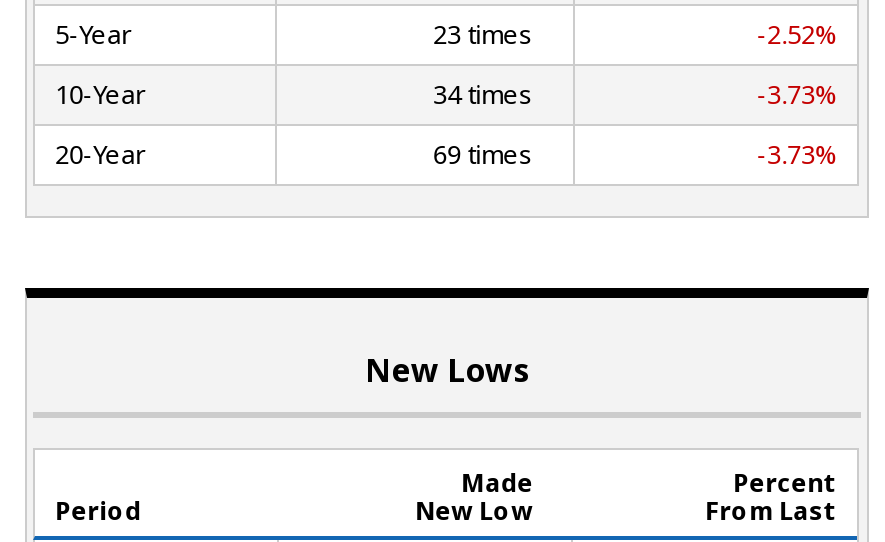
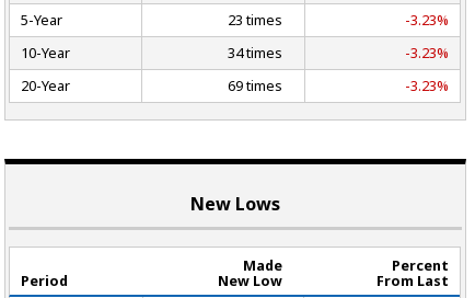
- -2.52%
+ -3.23%

- -3.73%
+ -3.23%

- -3.73%
+ -3.23%
